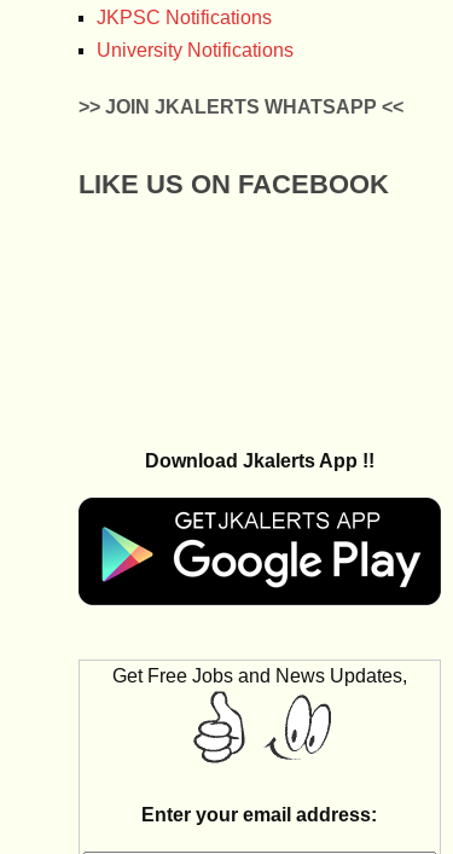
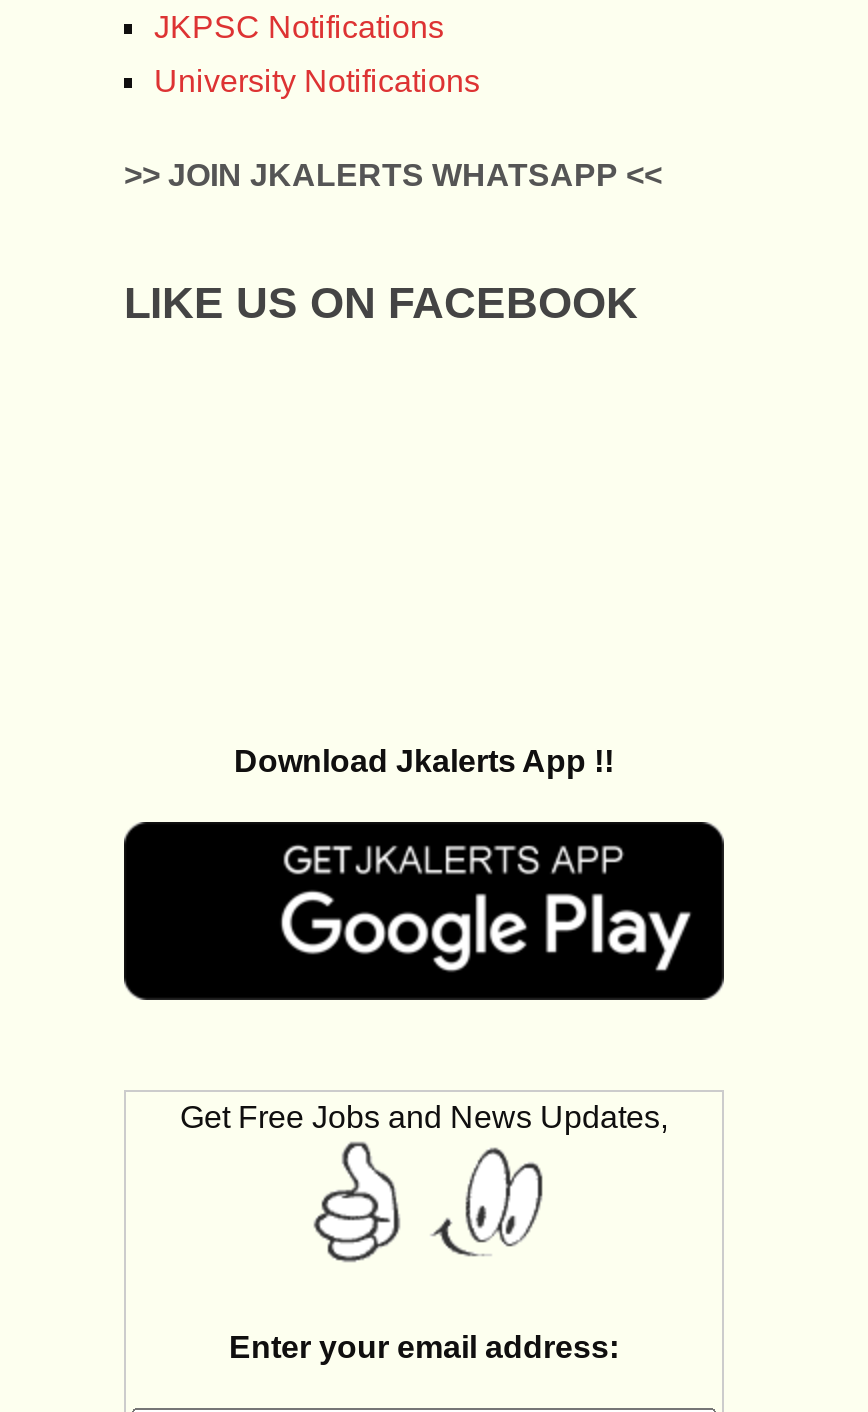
- [image]
